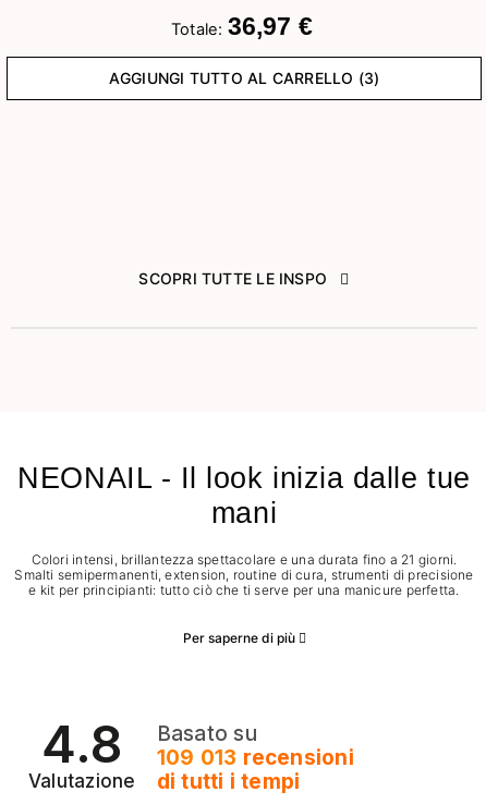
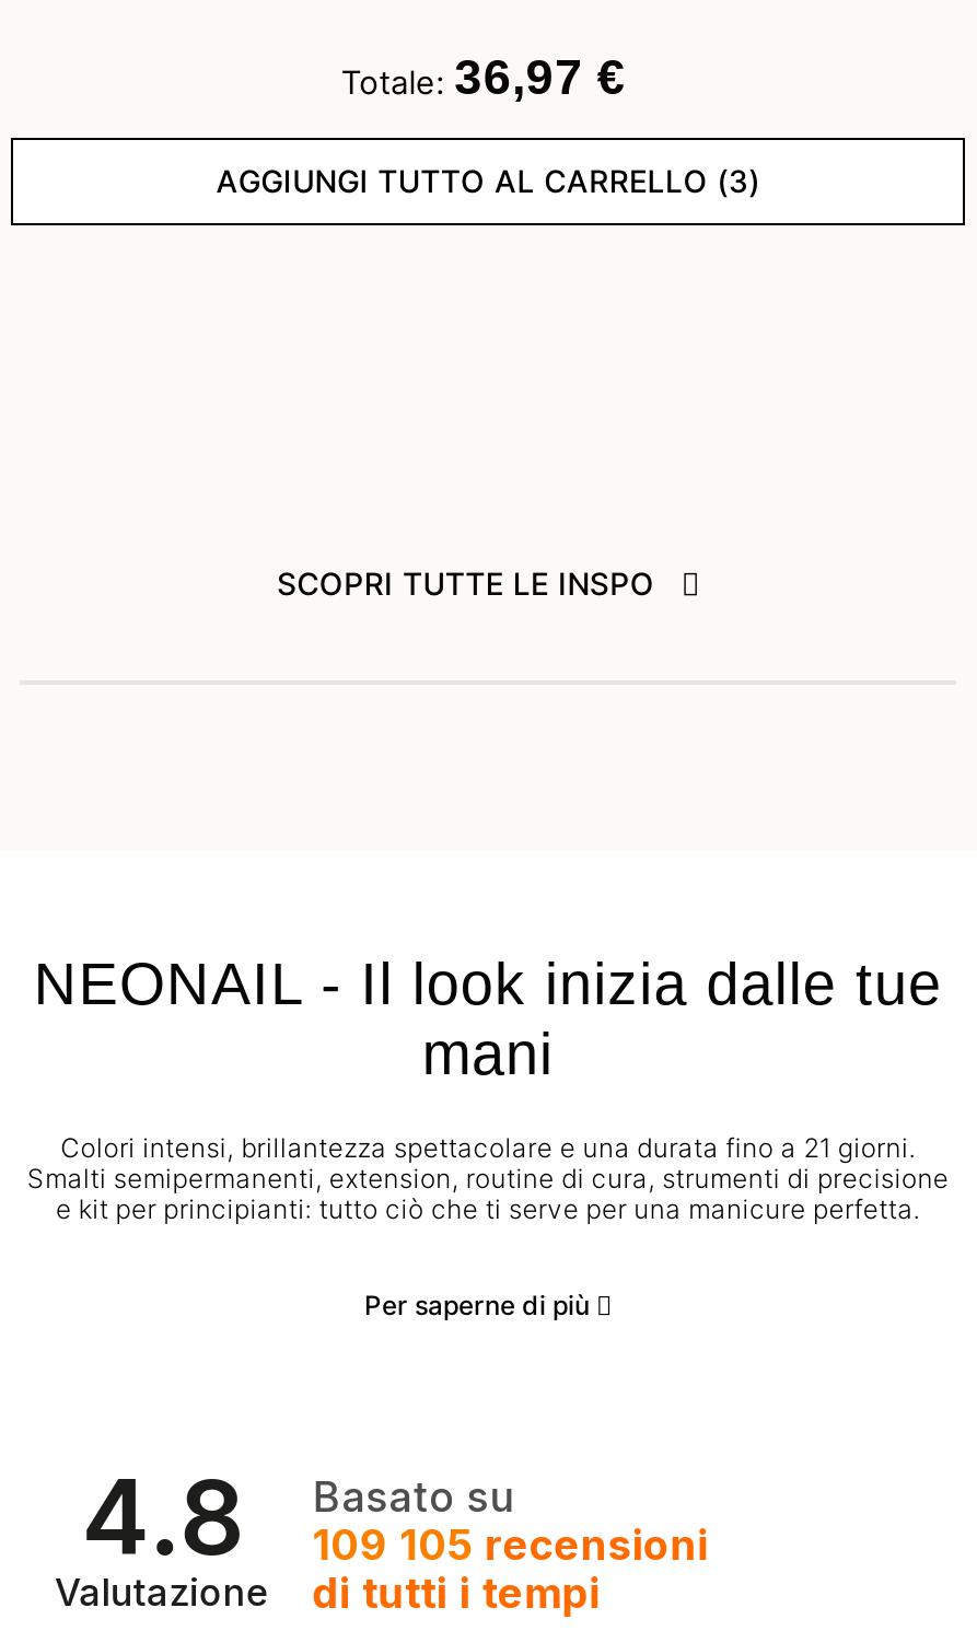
- 4.8 109 013 recensioni Basato su
+ 4.8 109 105 recensioni Basato su
